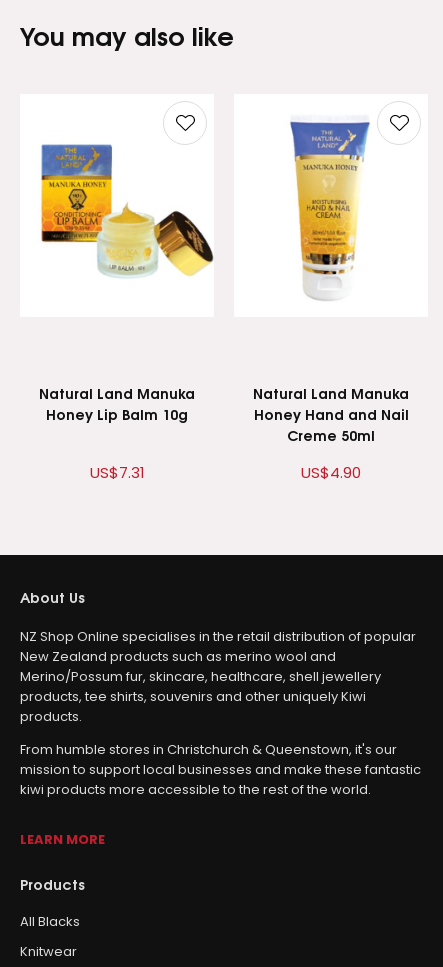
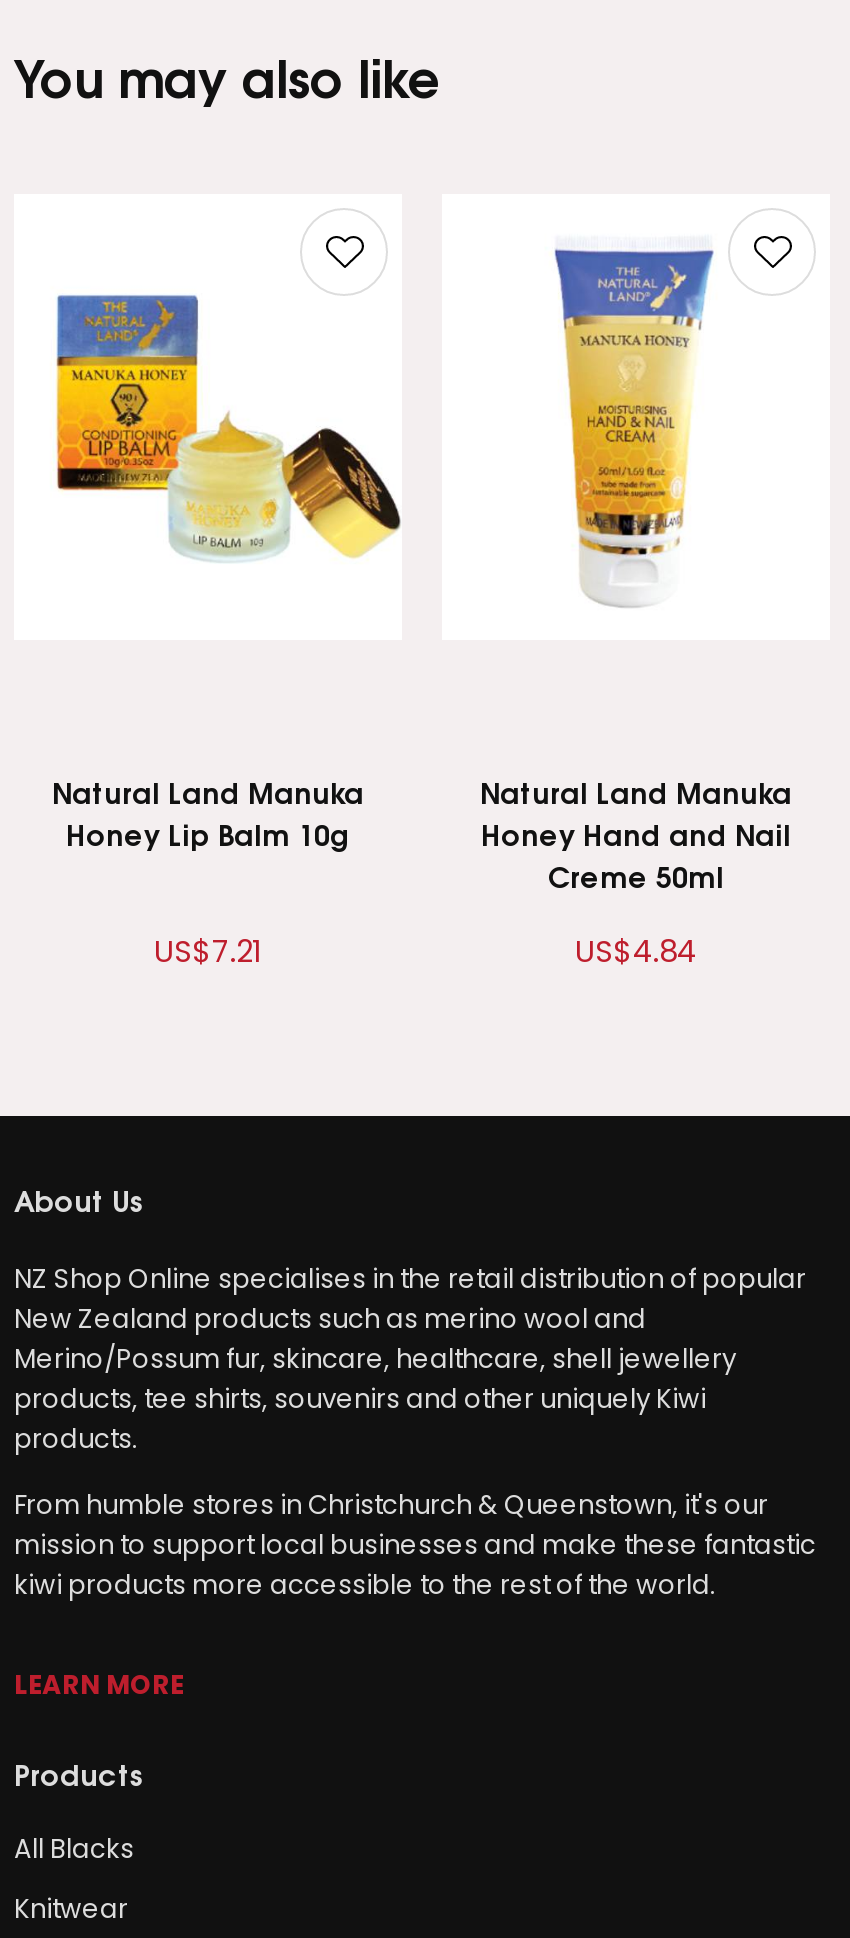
- US$7.31
+ US$7.21

- US$4.90
+ US$4.84
